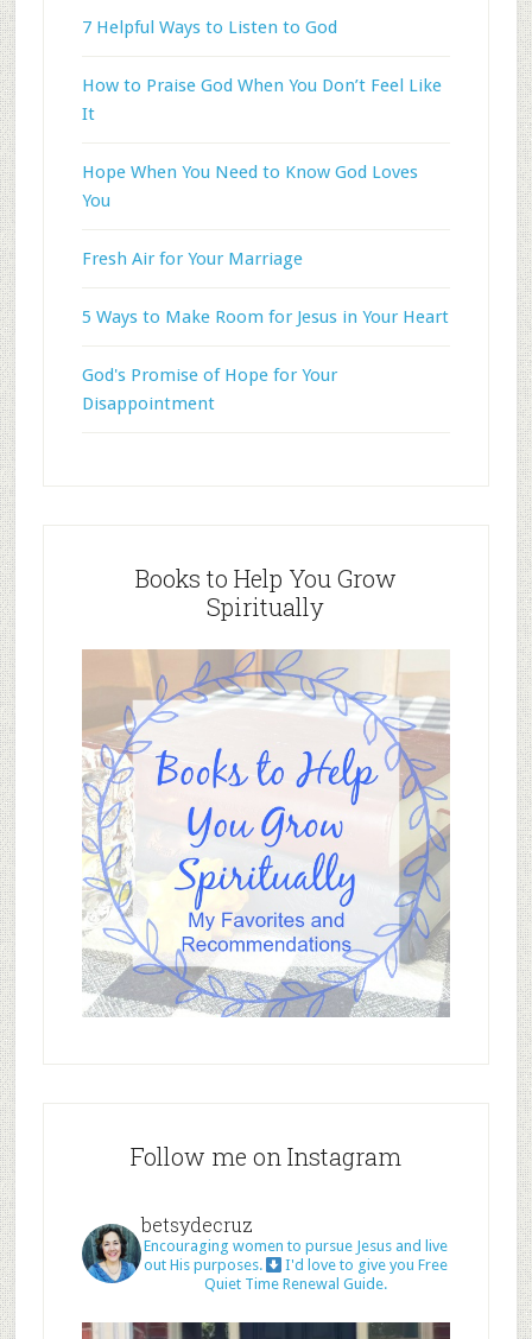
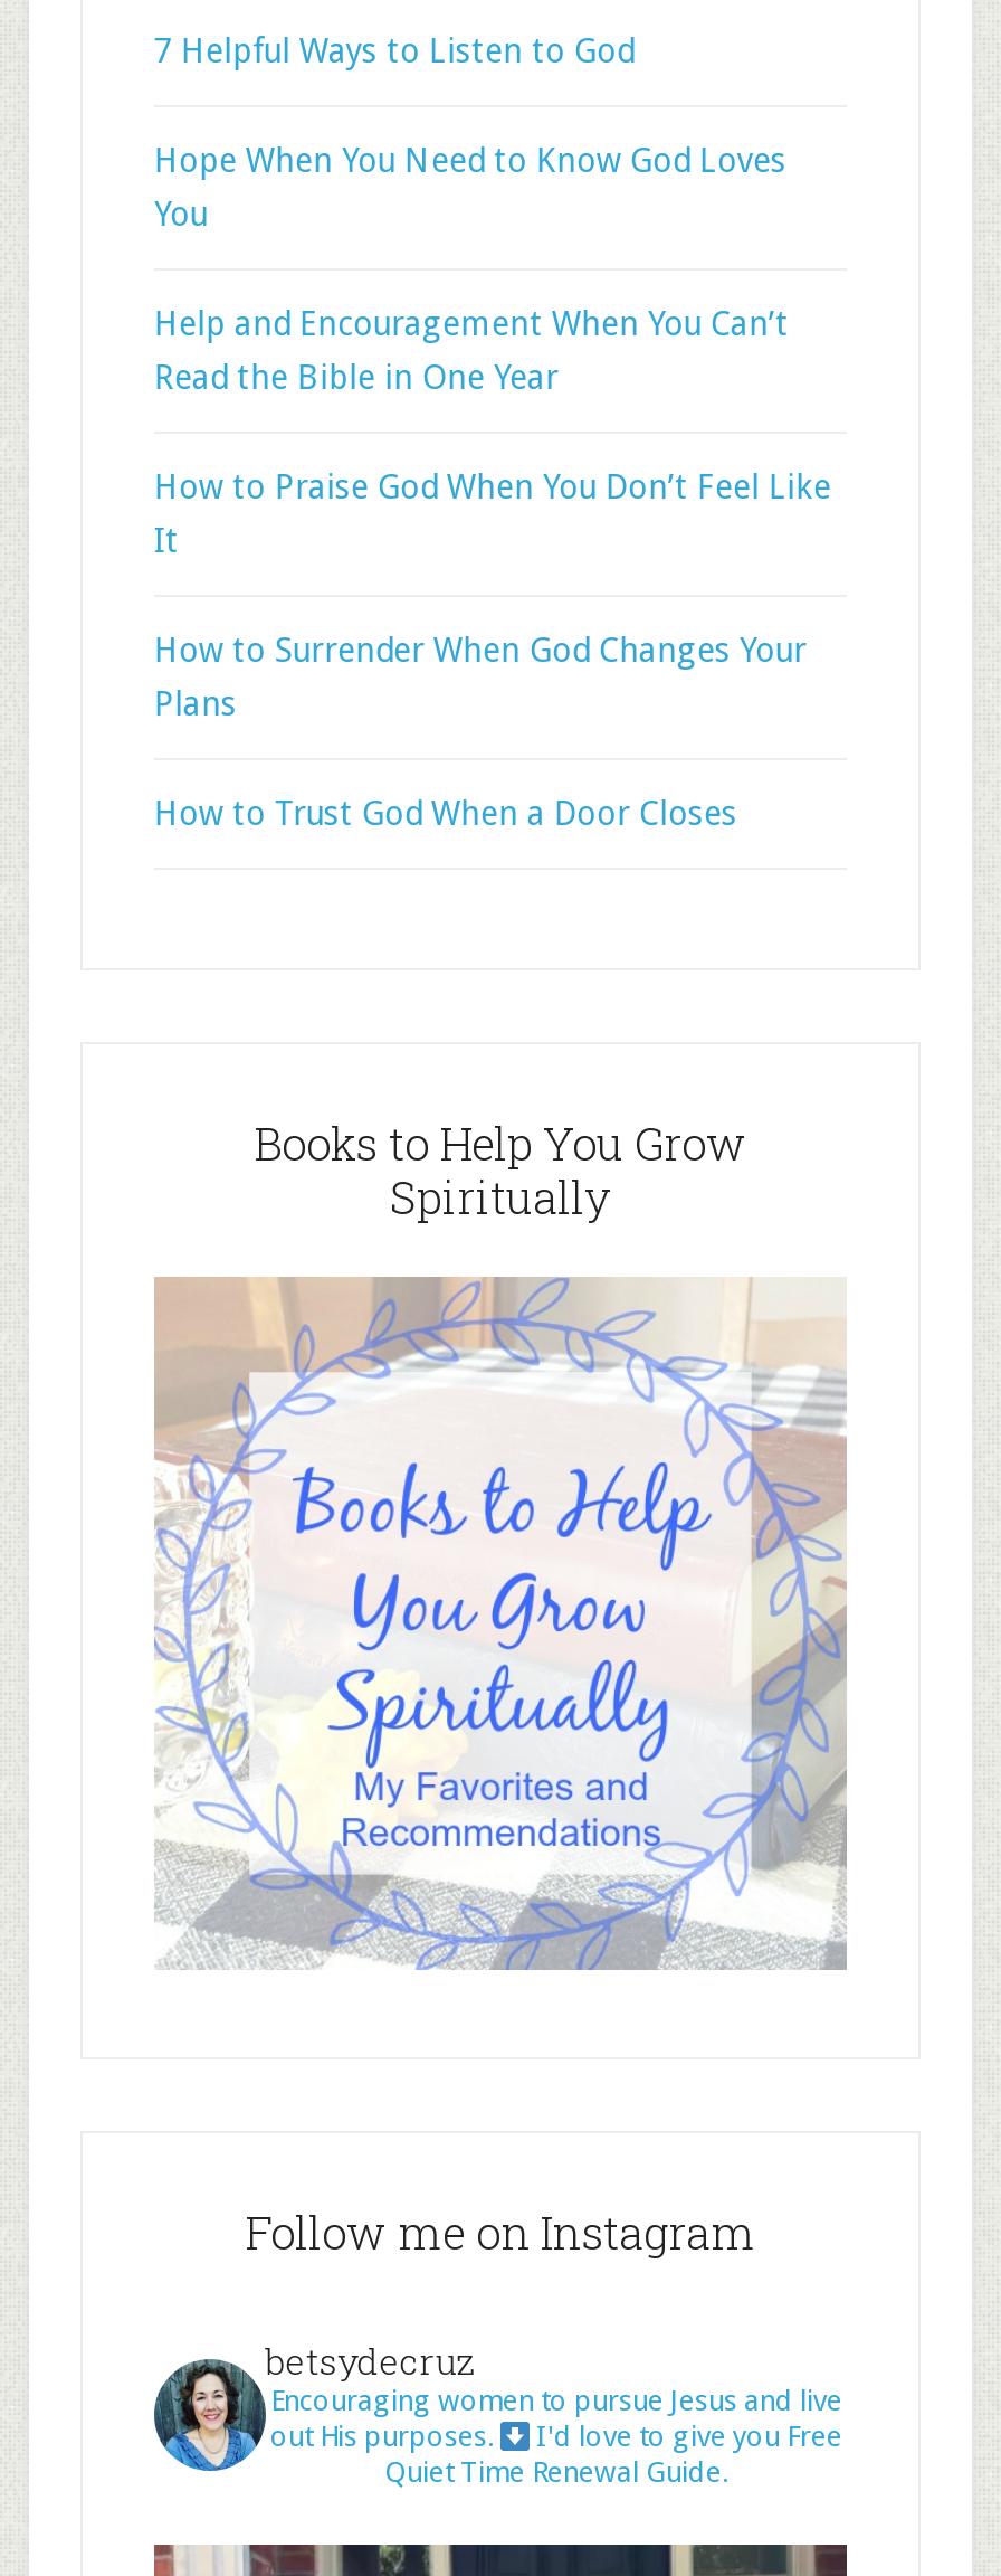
+ Help and Encouragement When You Can’t
+ Read the Bible in One Year

moved down: How to Praise God When You Don’t Feel Like | It

moved up: Hope When You Need to Know God Loves | You

- Fresh Air for Your Marriage
- 5 Ways to Make Room for Jesus in Your Heart
- God's Promise of Hope for Your
- Disappointment
+ How to Surrender When God Changes Your
+ Plans
+ How to Trust God When a Door Closes
